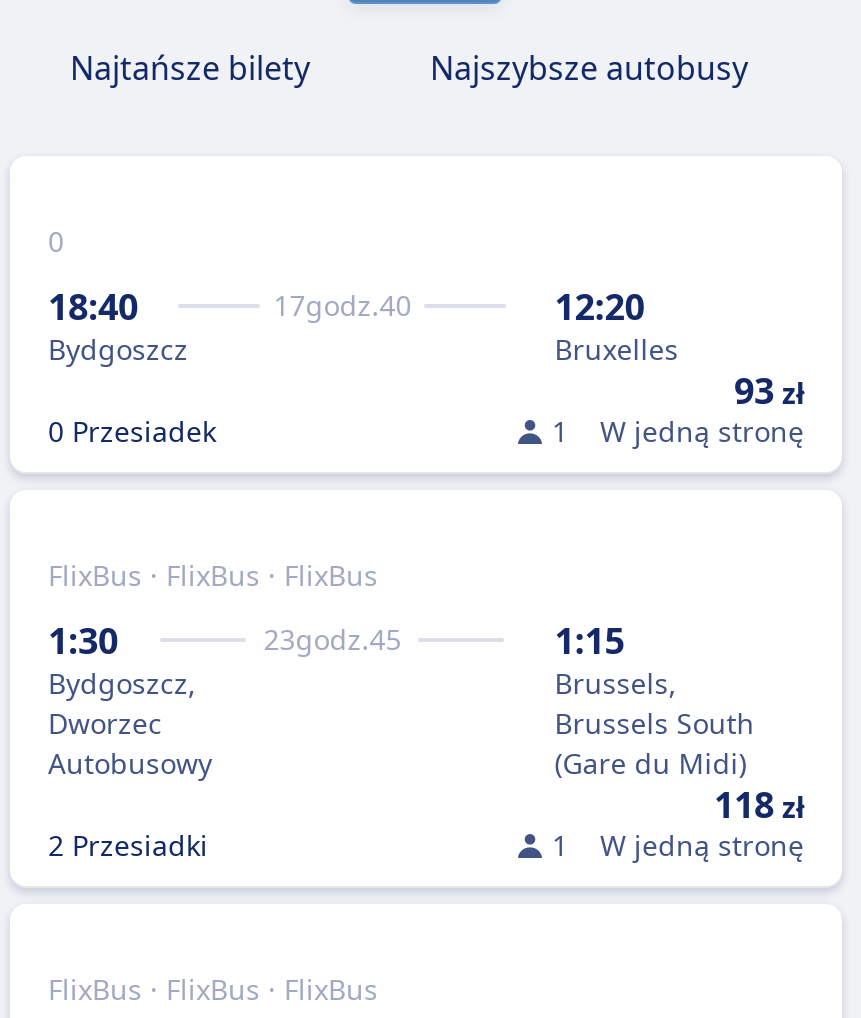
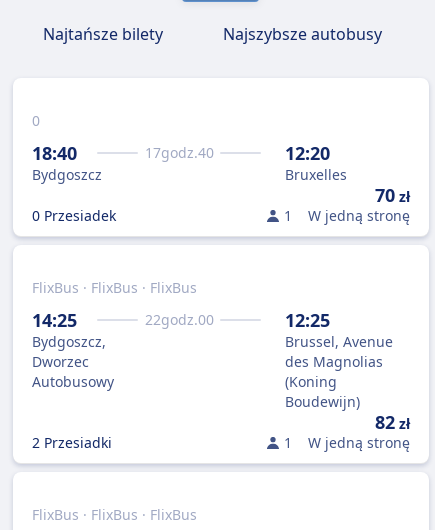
- 93 zł
+ 70 zł

- 1:30
+ 14:25

- 23godz.45
+ 22godz.00

- 1:15
- Brussels,
- Brussels South
- (Gare du Midi)
- 118 zł
+ 12:25
+ Brussel, Avenue
+ des Magnolias
+ (Koning
+ Boudewijn)
+ 82 zł
